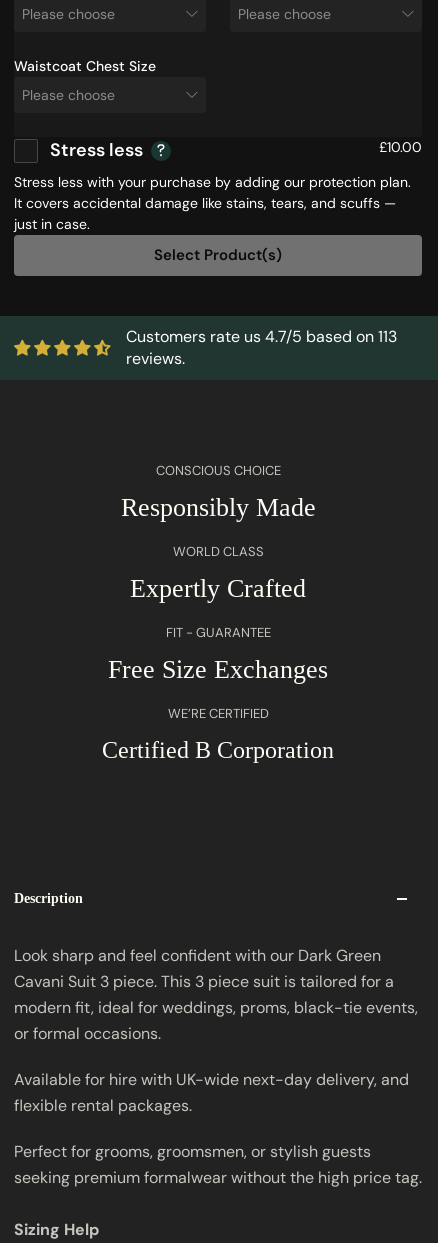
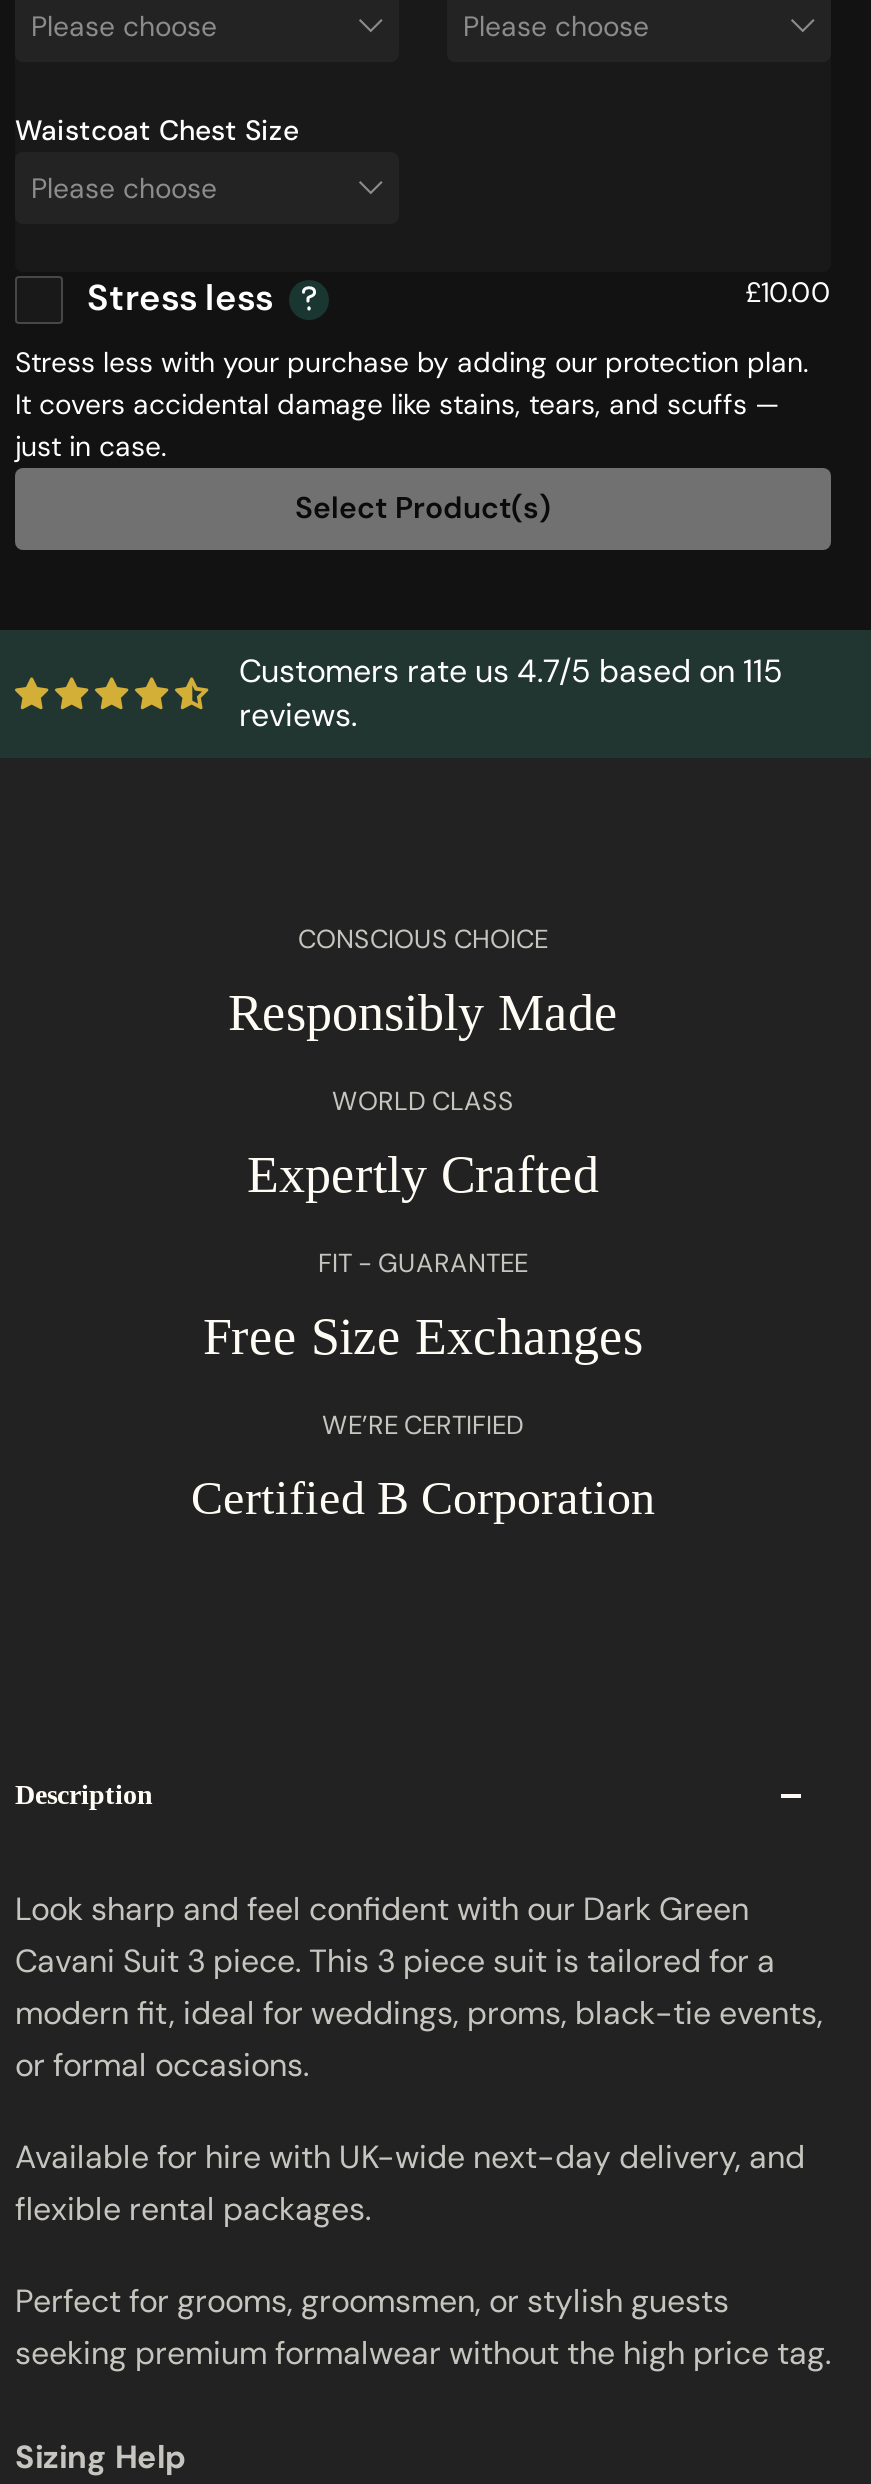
- Customers rate us 4.7/5 based on 113
+ Customers rate us 4.7/5 based on 115
